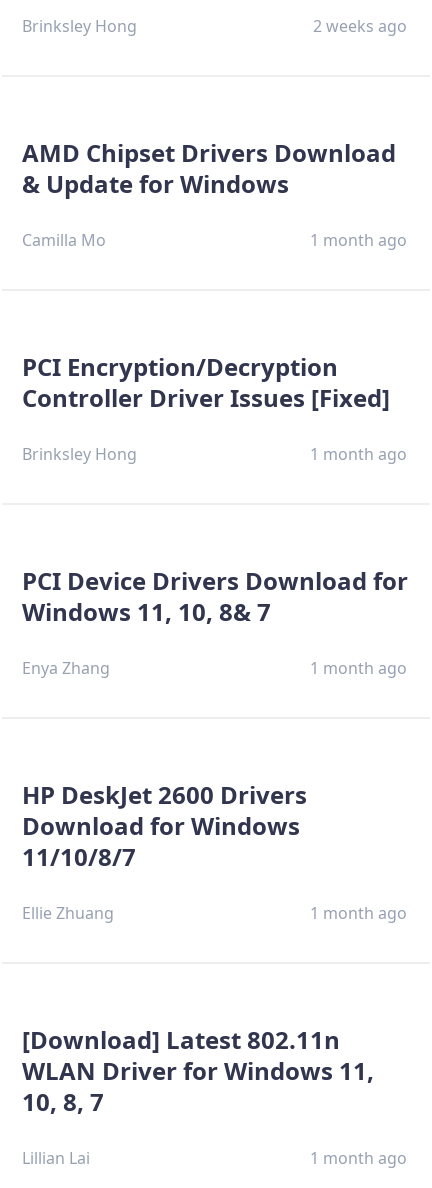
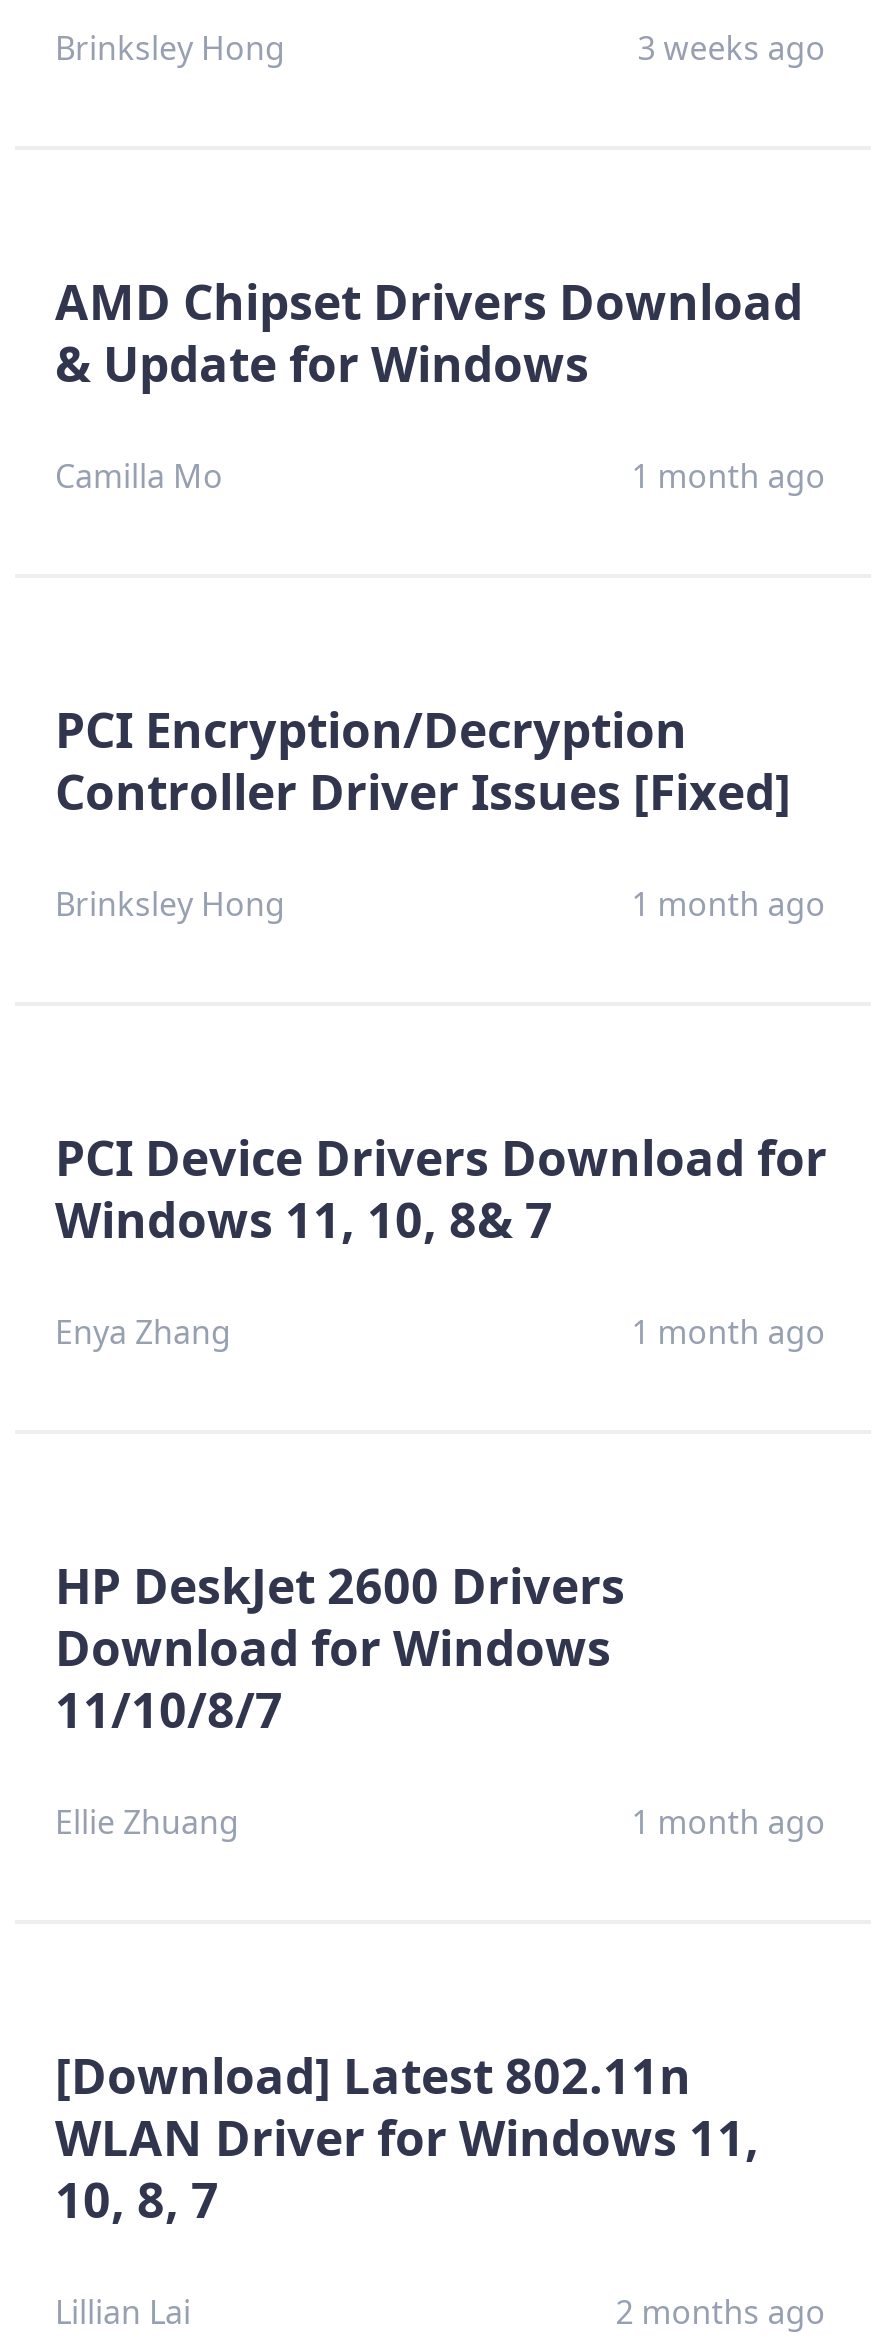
- 2 weeks ago
+ 3 weeks ago

- 1 month ago
+ 2 months ago
